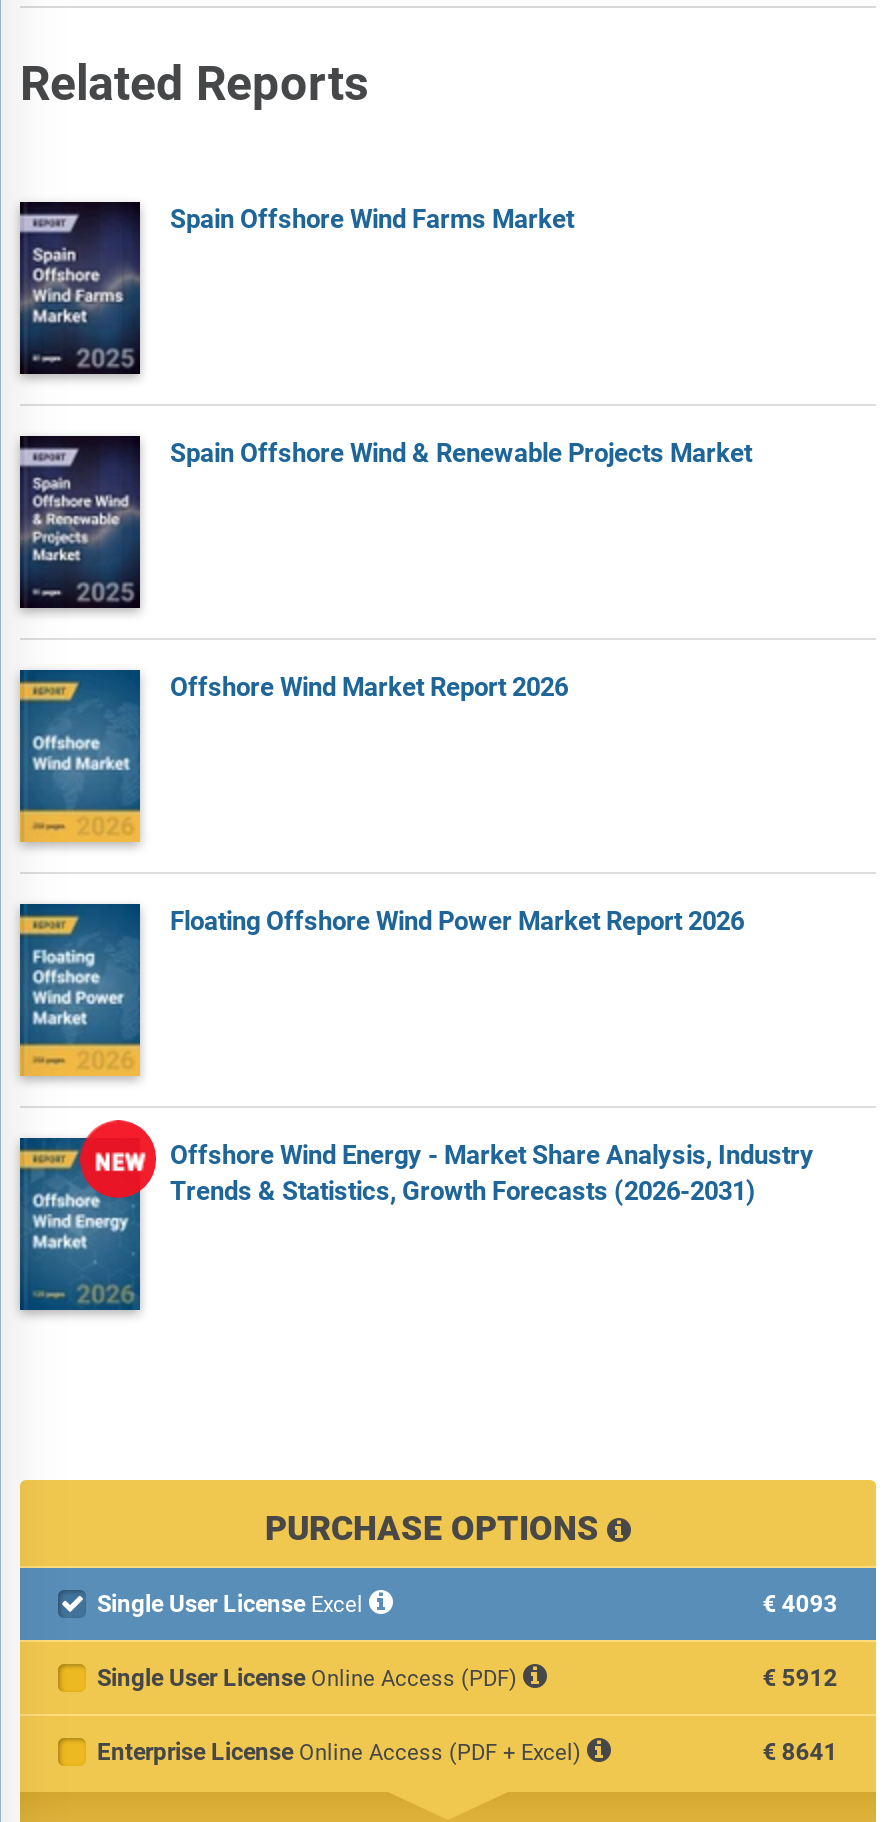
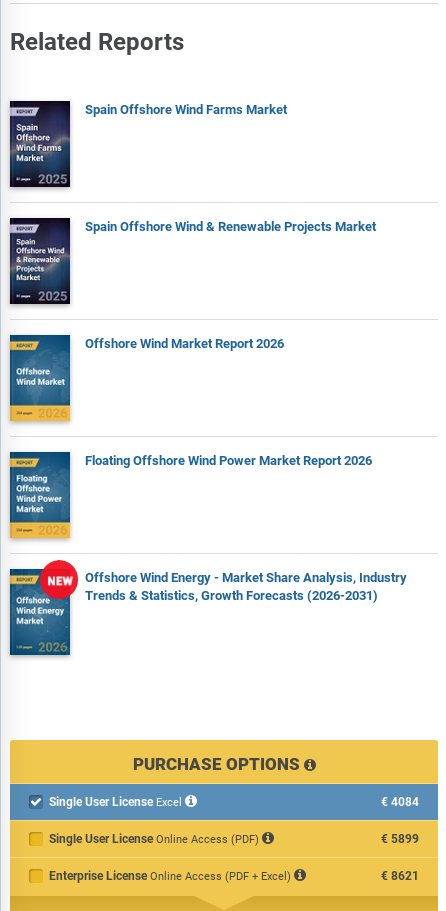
- €4093
+ €4084

- €5912
+ €5899

- €8641
+ €8621
